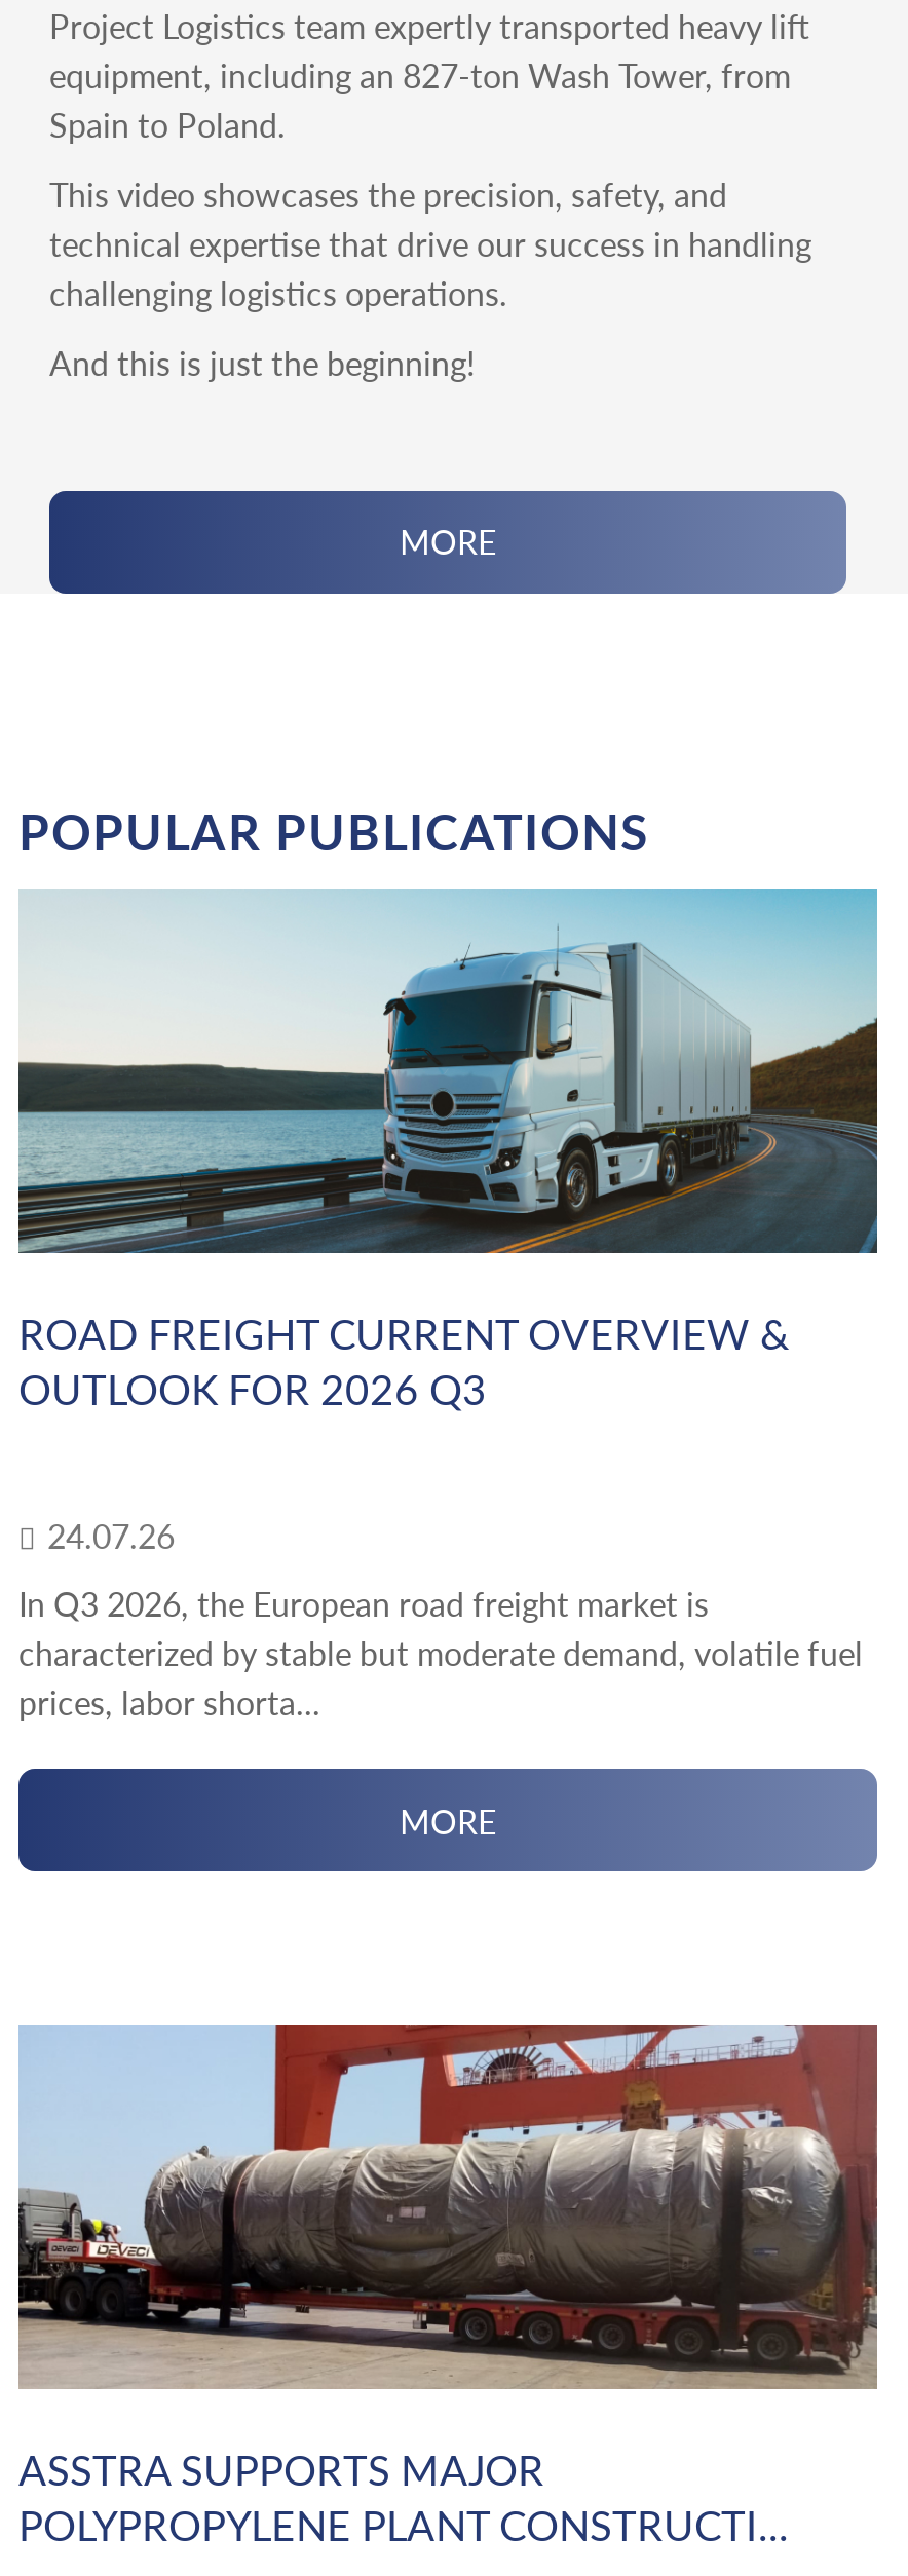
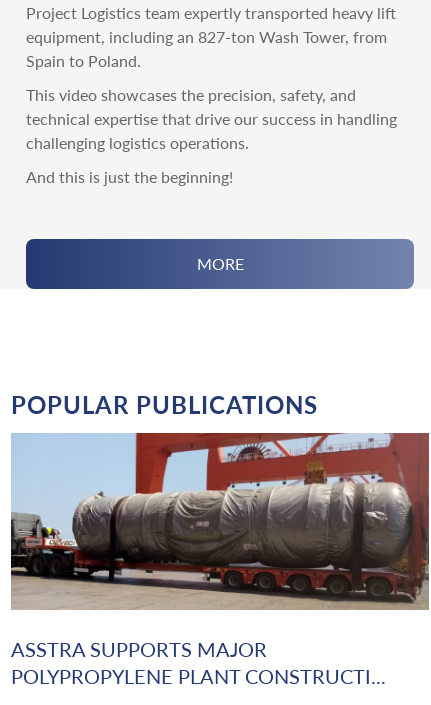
- [image]
- ROAD FREIGHT CURRENT OVERVIEW &
- OUTLOOK FOR 2026 Q3
- 24.07.26
- In Q3 2026, the European road freight market is
- characterized by stable but moderate demand, volatile fuel
- prices, labor shorta...
- MORE
